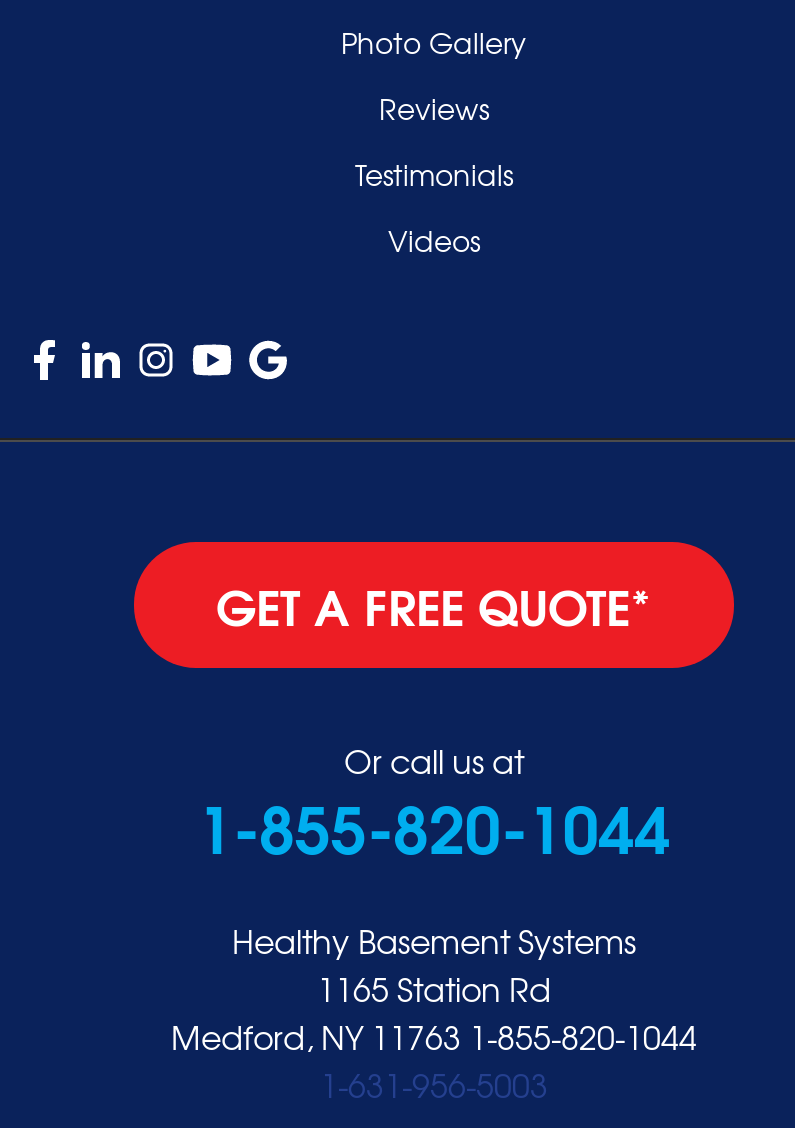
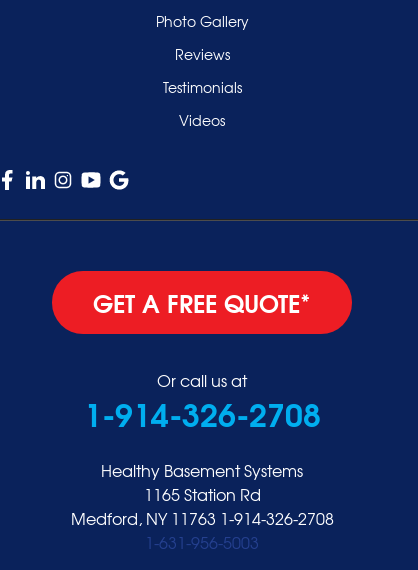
- 1-855-820-1044
+ 1-914-326-2708

- Medford, NY 11763 1-855-820-1044
+ Medford, NY 11763 1-914-326-2708
